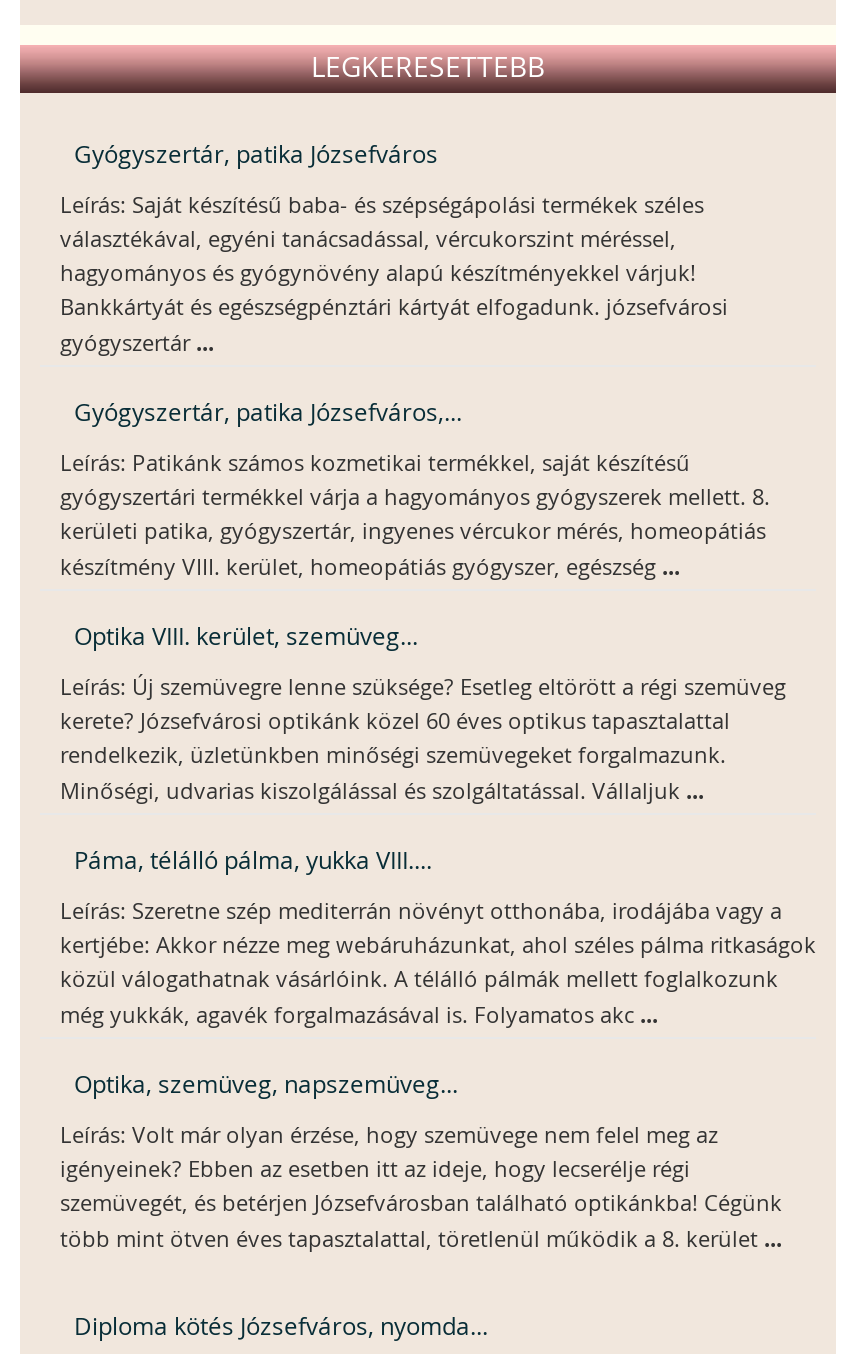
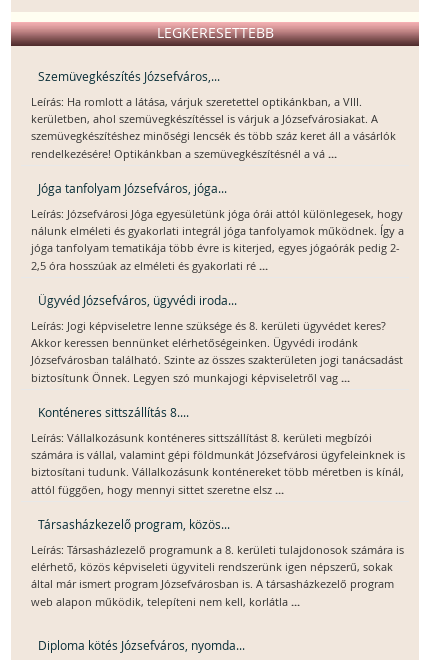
- Gyógyszertár, patika Józsefváros
+ Szemüvegkészítés Józsefváros,...

- Leírás: Saját készítésű baba- és szépségápolási termékek széles
- választékával, egyéni tanácsadással, vércukorszint méréssel,
- hagyományos és gyógynövény alapú készítményekkel várjuk!
- Bankkártyát és egészségpénztári kártyát elfogadunk. józsefvárosi
- gyógyszertár...
+ Leírás: Ha romlott a látása, várjuk szeretettel optikánkban, a VIII.
+ kerületben, ahol szemüvegkészítéssel is várjuk a Józsefvárosiakat. A
+ szemüvegkészítéshez minőségi lencsék és több száz keret áll a vásárlók
+ rendelkezésére! Optikánkban a szemüvegkészítésnél a vá...

- Gyógyszertár, patika Józsefváros,...
+ Jóga tanfolyam Józsefváros, jóga...

- Leírás: Patikánk számos kozmetikai termékkel, saját készítésű
- gyógyszertári termékkel várja a hagyományos gyógyszerek mellett. 8.
- kerületi patika, gyógyszertár, ingyenes vércukor mérés, homeopátiás
- készítmény VIII. kerület, homeopátiás gyógyszer, egészség...
+ Leírás: Józsefvárosi Jóga egyesületünk jóga órái attól különlegesek, hogy
+ nálunk elméleti és gyakorlati integrál jóga tanfolyamok működnek. Így a
+ jóga tanfolyam tematikája több évre is kiterjed, egyes jógaórák pedig 2-
+ 2,5 óra hosszúak az elméleti és gyakorlati ré...

- Optika VIII. kerület, szemüveg...
+ Ügyvéd Józsefváros, ügyvédi iroda...

- Leírás: Új szemüvegre lenne szüksége? Esetleg eltörött a régi szemüveg
- kerete? Józsefvárosi optikánk közel 60 éves optikus tapasztalattal
- rendelkezik, üzletünkben minőségi szemüvegeket forgalmazunk.
- Minőségi, udvarias kiszolgálással és szolgáltatással. Vállaljuk...
+ Leírás: Jogi képviseletre lenne szüksége és 8. kerületi ügyvédet keres?
+ Akkor keressen bennünket elérhetőségeinken. Ügyvédi irodánk
+ Józsefvárosban található. Szinte az összes szakterületen jogi tanácsadást
+ biztosítunk Önnek. Legyen szó munkajogi képviseletről vag...

- Páma, télálló pálma, yukka VIII....
+ Konténeres sittszállítás 8....

- Leírás: Szeretne szép mediterrán növényt otthonába, irodájába vagy a
- kertjébe: Akkor nézze meg webáruházunkat, ahol széles pálma ritkaságok
- közül válogathatnak vásárlóink. A télálló pálmák mellett foglalkozunk
- még yukkák, agavék forgalmazásával is. Folyamatos akc...
+ Leírás: Vállalkozásunk konténeres sittszállítást 8. kerületi megbízói
+ számára is vállal, valamint gépi földmunkát Józsefvárosi ügyfeleinknek is
+ biztosítani tudunk. Vállalkozásunk konténereket több méretben is kínál,
+ attól függően, hogy mennyi sittet szeretne elsz...

- Optika, szemüveg, napszemüveg...
+ Társasházkezelő program, közös...

- Leírás: Volt már olyan érzése, hogy szemüvege nem felel meg az
- igényeinek? Ebben az esetben itt az ideje, hogy lecserélje régi
- szemüvegét, és betérjen Józsefvárosban található optikánkba! Cégünk
- több mint ötven éves tapasztalattal, töretlenül működik a 8. kerület...
+ Leírás: Társasházlezelő programunk a 8. kerületi tulajdonosok számára is
+ elérhető, közös képviseleti ügyviteli rendszerünk igen népszerű, sokak
+ által már ismert program Józsefvárosban is. A társasházkezelő program
+ web alapon működik, telepíteni nem kell, korlátla...
